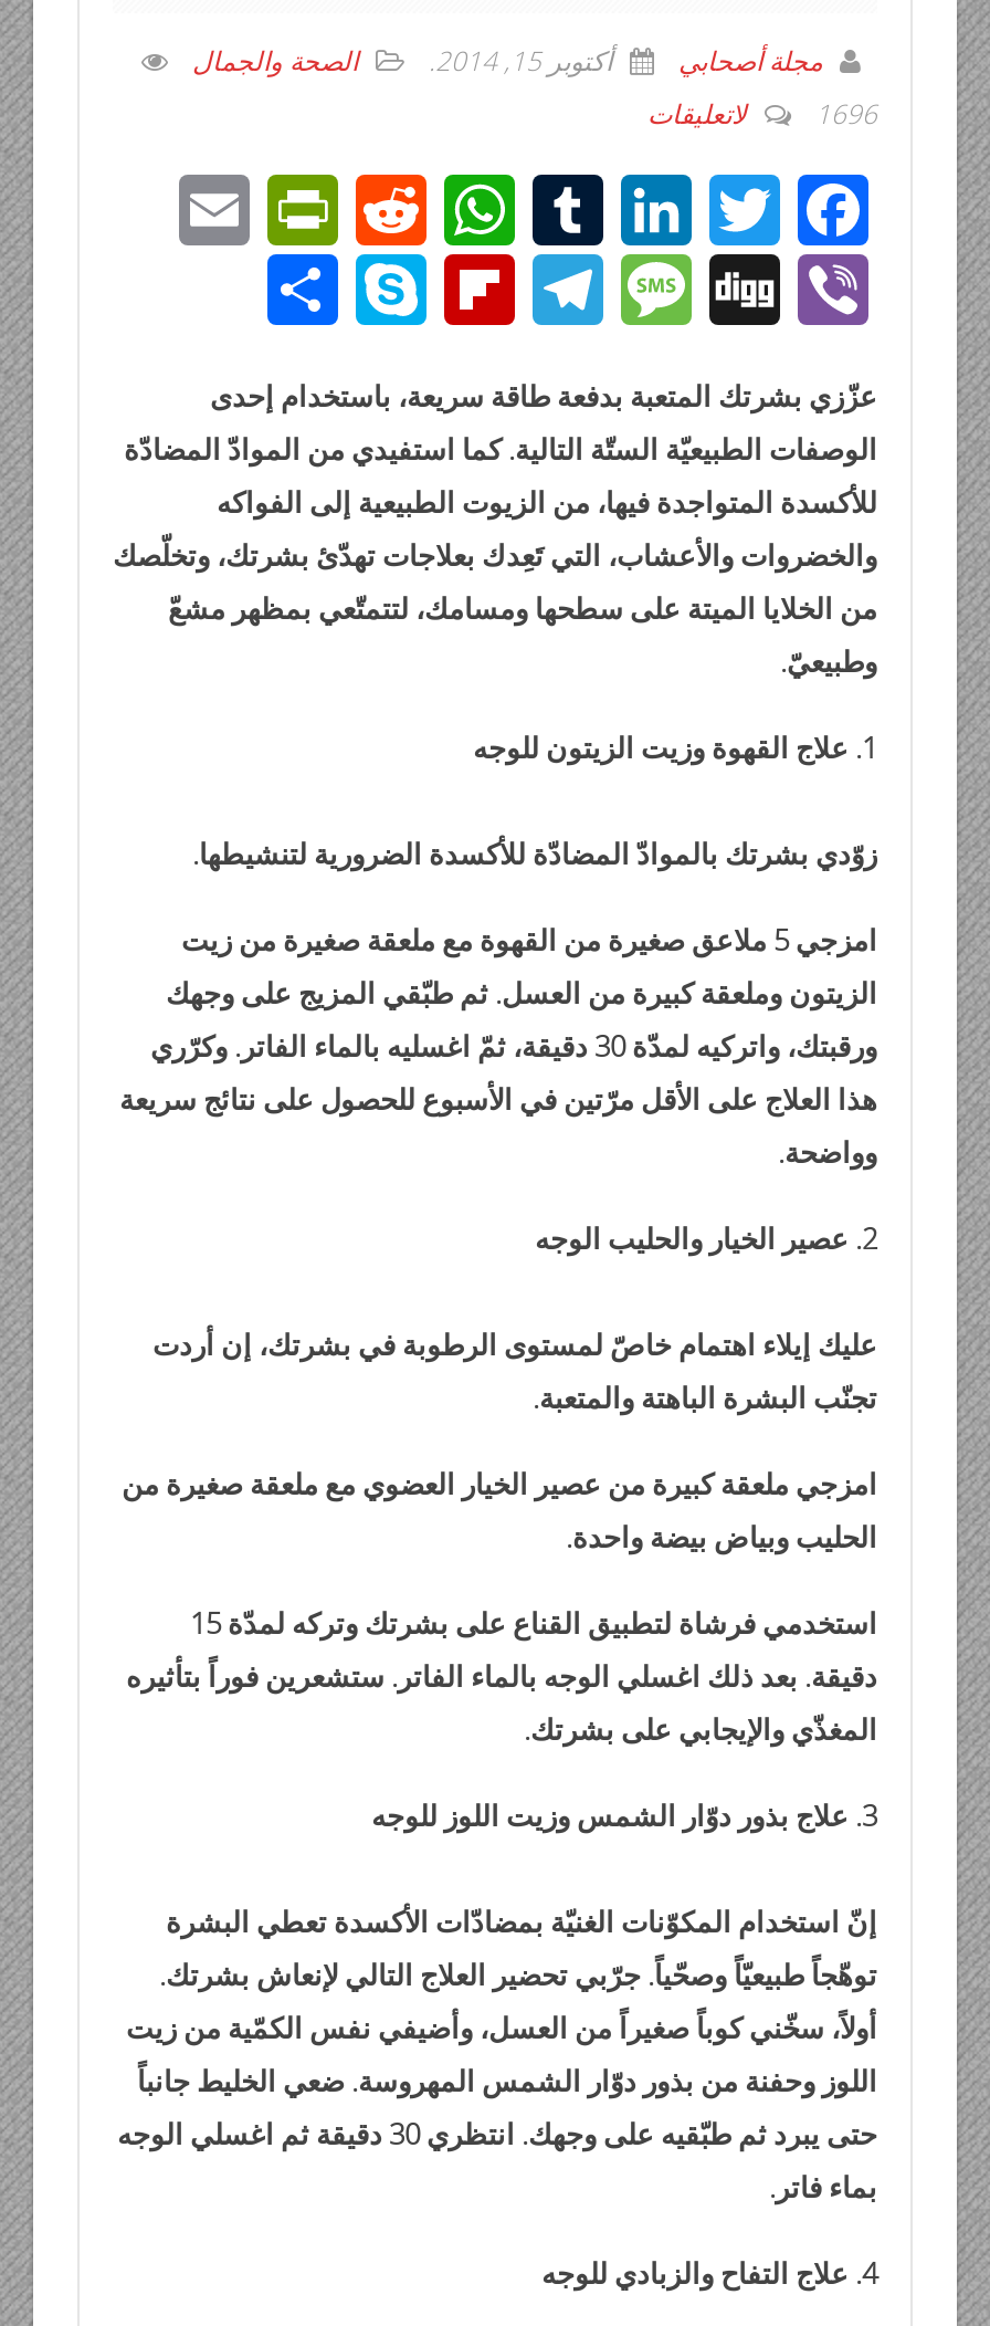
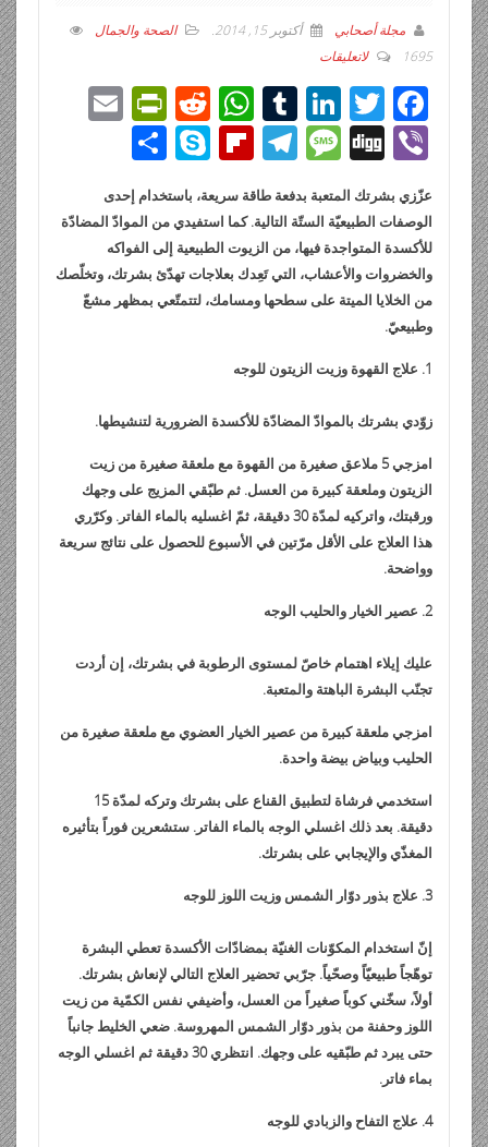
- 1696 لاتعليقات
+ 1695 لاتعليقات
